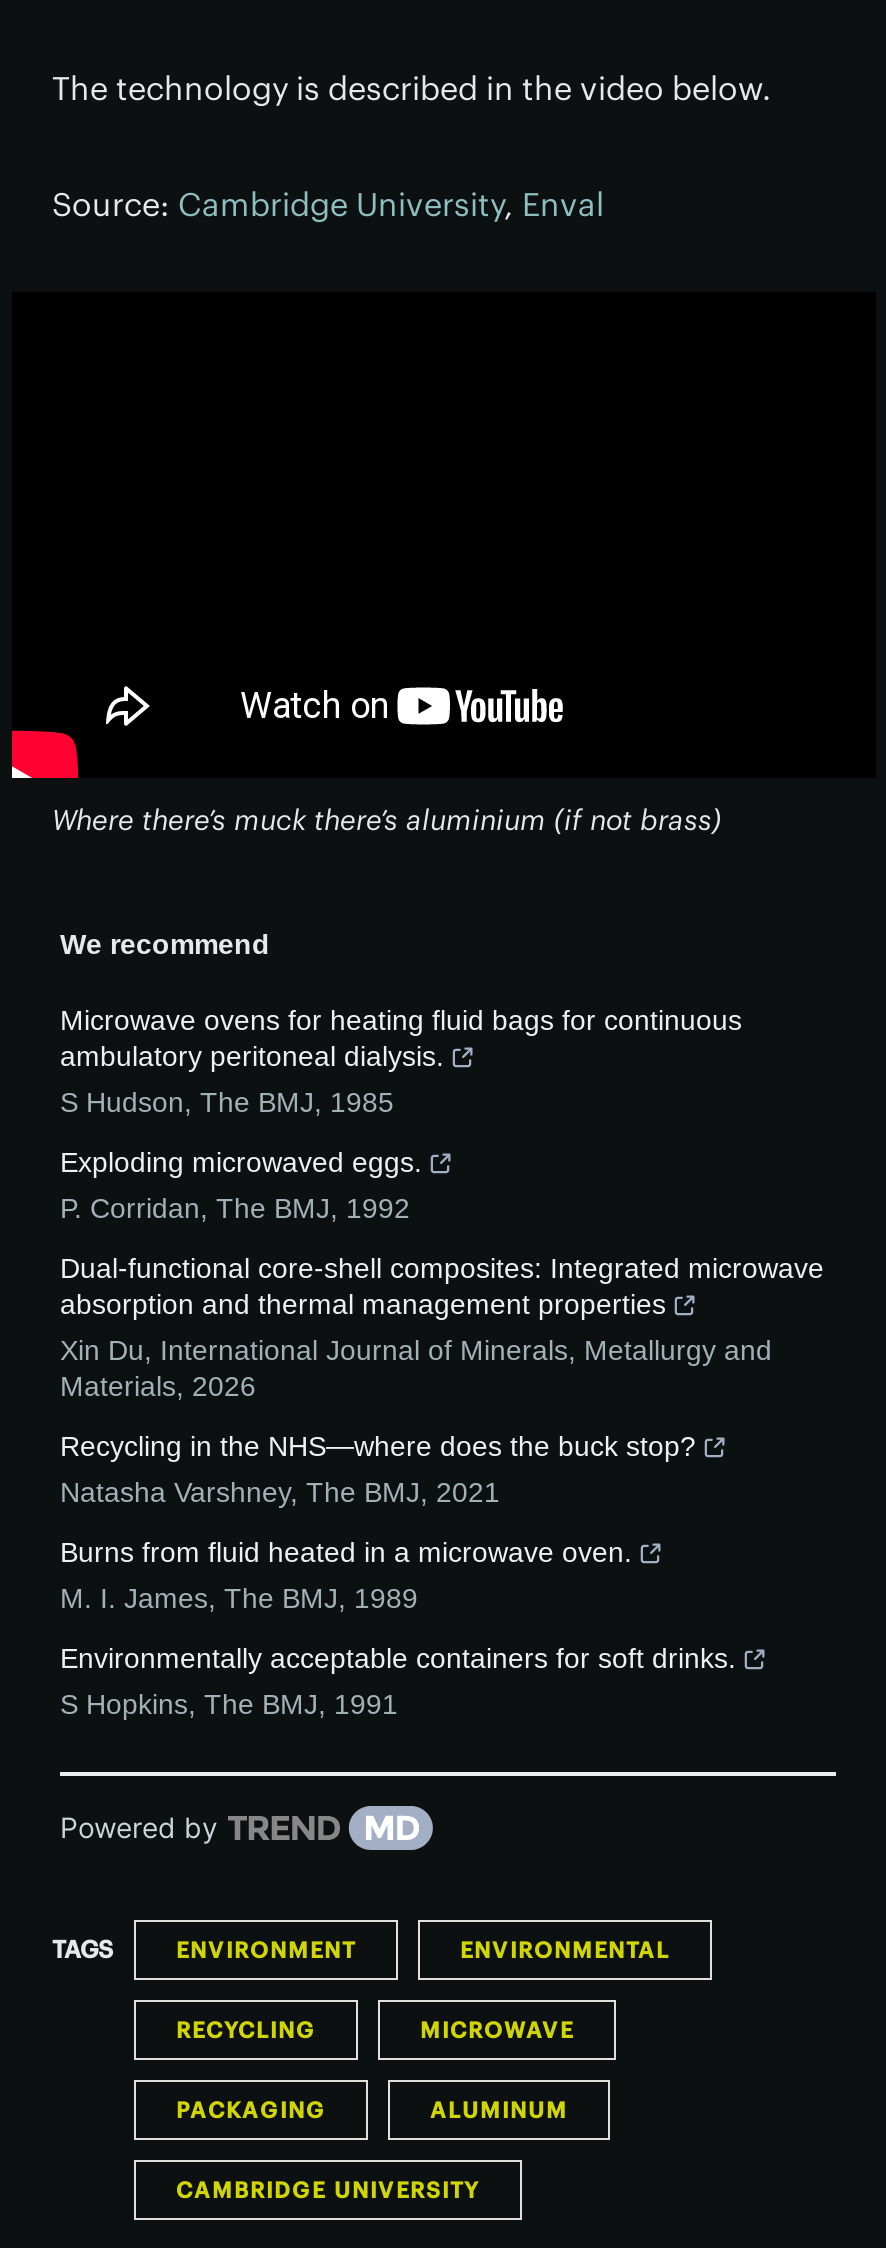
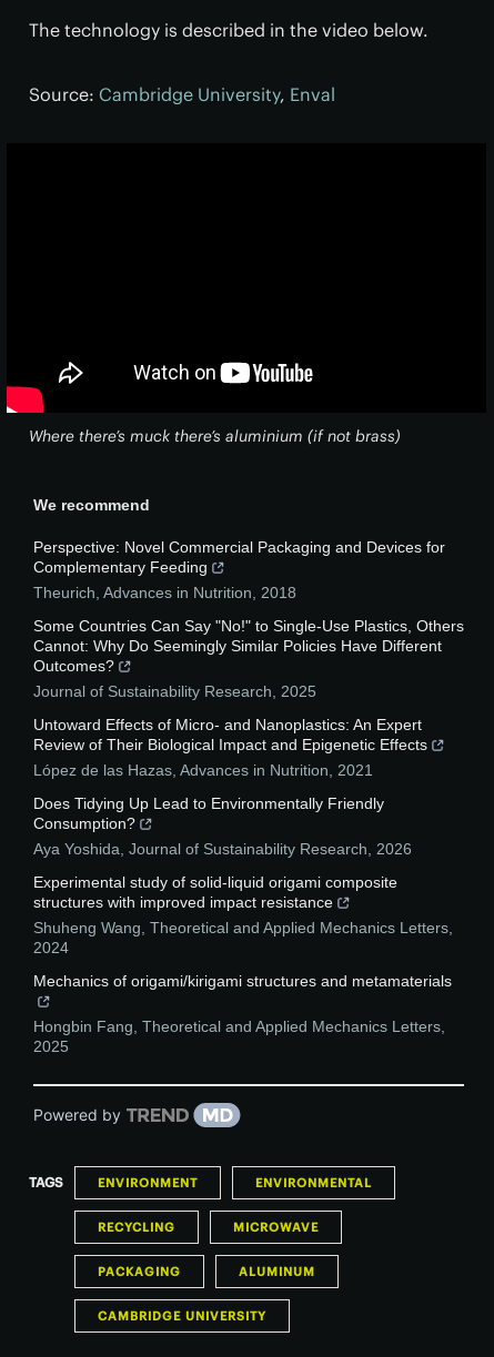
- Microwave ovens for heating fluid bags for continuous
- ambulatory peritoneal dialysis.
- S Hudson, The BMJ, 1985
- Exploding microwaved eggs.
- P. Corridan, The BMJ, 1992
- Dual-functional core-shell composites: Integrated microwave
- absorption and thermal management properties
- Xin Du, International Journal of Minerals, Metallurgy and
- Materials, 2026
- Recycling in the NHS—where does the buck stop?
- Natasha Varshney, The BMJ, 2021
- Burns from fluid heated in a microwave oven.
- M. I. James, The BMJ, 1989
- Environmentally acceptable containers for soft drinks.
- S Hopkins, The BMJ, 1991
+ Perspective: Novel Commercial Packaging and Devices for
+ Complementary Feeding
+ Theurich, Advances in Nutrition, 2018
+ Some Countries Can Say "No!" to Single-Use Plastics, Others
+ Cannot: Why Do Seemingly Similar Policies Have Different
+ Outcomes?
+ Journal of Sustainability Research, 2025
+ Untoward Effects of Micro- and Nanoplastics: An Expert
+ Review of Their Biological Impact and Epigenetic Effects
+ López de las Hazas, Advances in Nutrition, 2021
+ Does Tidying Up Lead to Environmentally Friendly
+ Consumption?
+ Aya Yoshida, Journal of Sustainability Research, 2026
+ Experimental study of solid-liquid origami composite
+ structures with improved impact resistance
+ Shuheng Wang, Theoretical and Applied Mechanics Letters,
+ 2024
+ Mechanics of origami/kirigami structures and metamaterials
+ Hongbin Fang, Theoretical and Applied Mechanics Letters,
+ 2025
